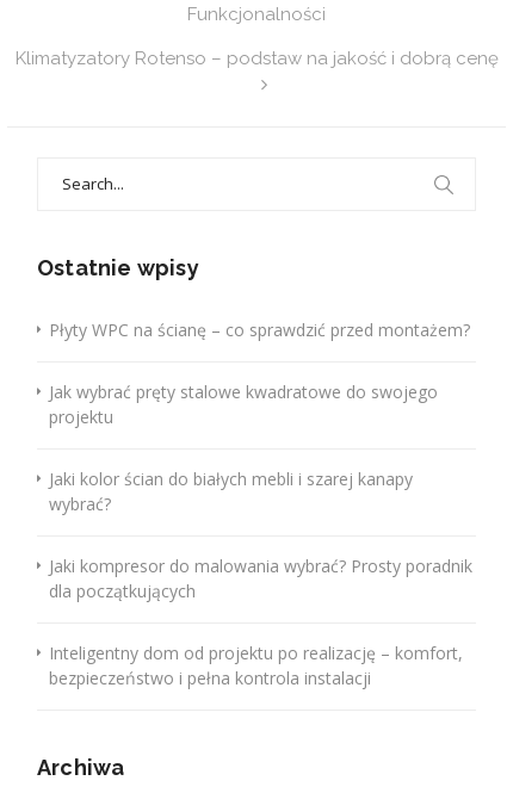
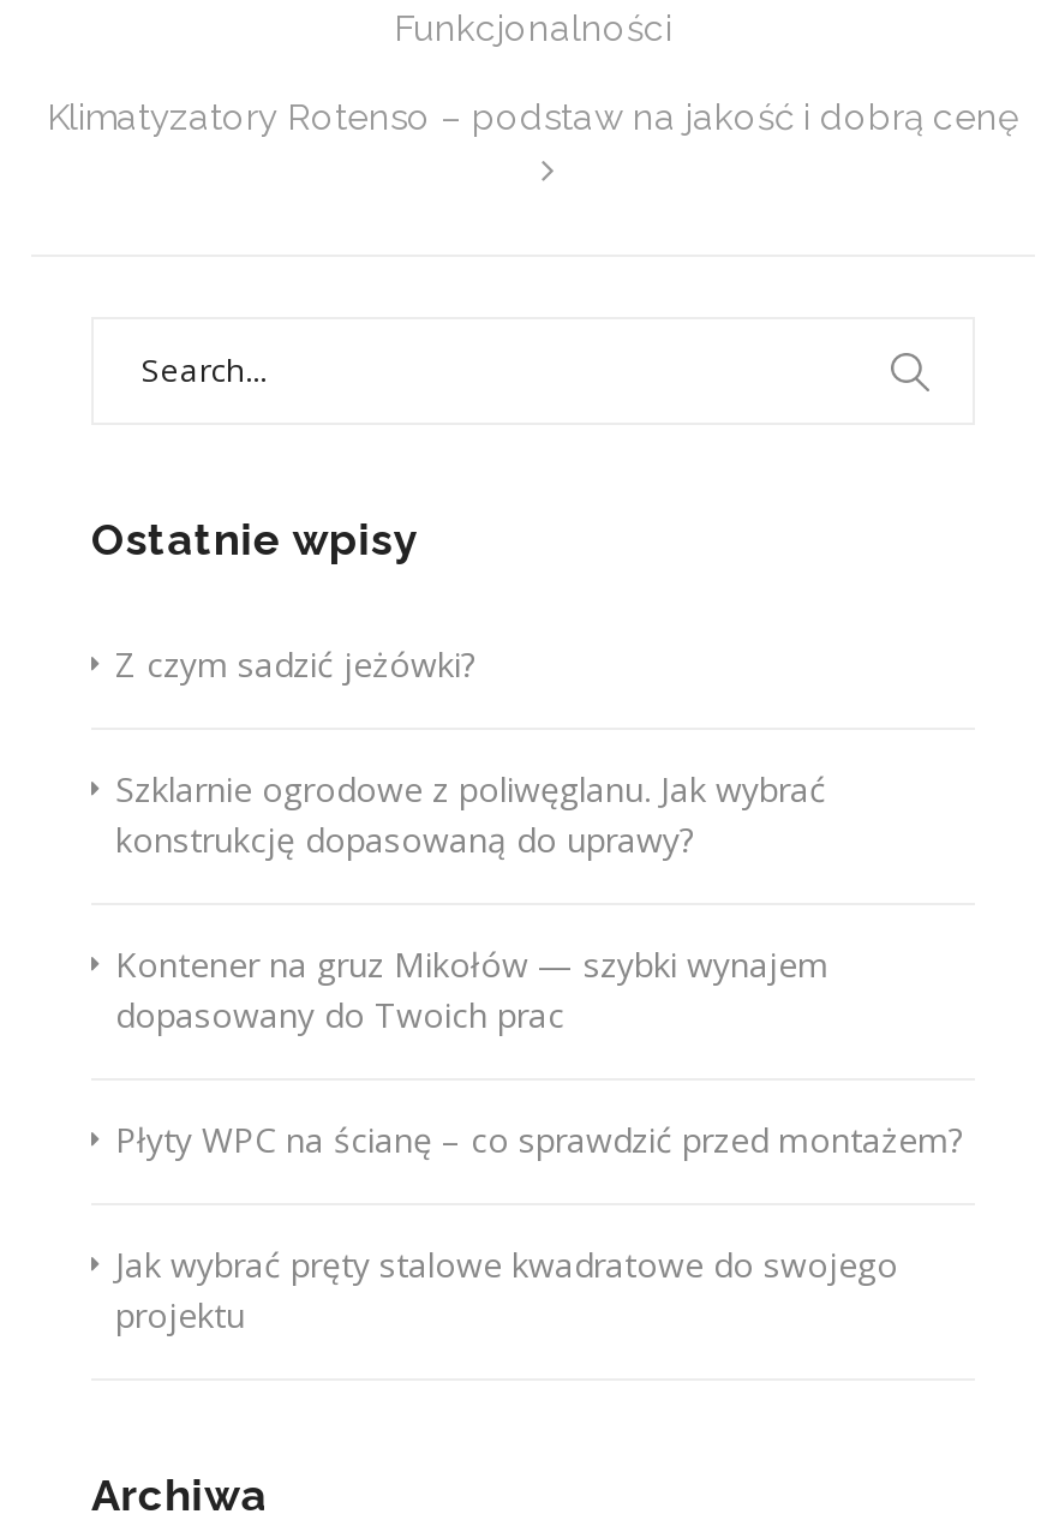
+ Z czym sadzić jeżówki?
+ Szklarnie ogrodowe z poliwęglanu. Jak wybrać
+ konstrukcję dopasowaną do uprawy?
+ Kontener na gruz Mikołów — szybki wynajem
+ dopasowany do Twoich prac

moved down: Płyty WPC na ścianę – co sprawdzić przed montażem? | Jak wybrać pręty stalowe kwadratowe do swojego | projektu

- Jaki kolor ścian do białych mebli i szarej kanapy
- wybrać?
- Jaki kompresor do malowania wybrać? Prosty poradnik
- dla początkujących
- Inteligentny dom od projektu po realizację – komfort,
- bezpieczeństwo i pełna kontrola instalacji
